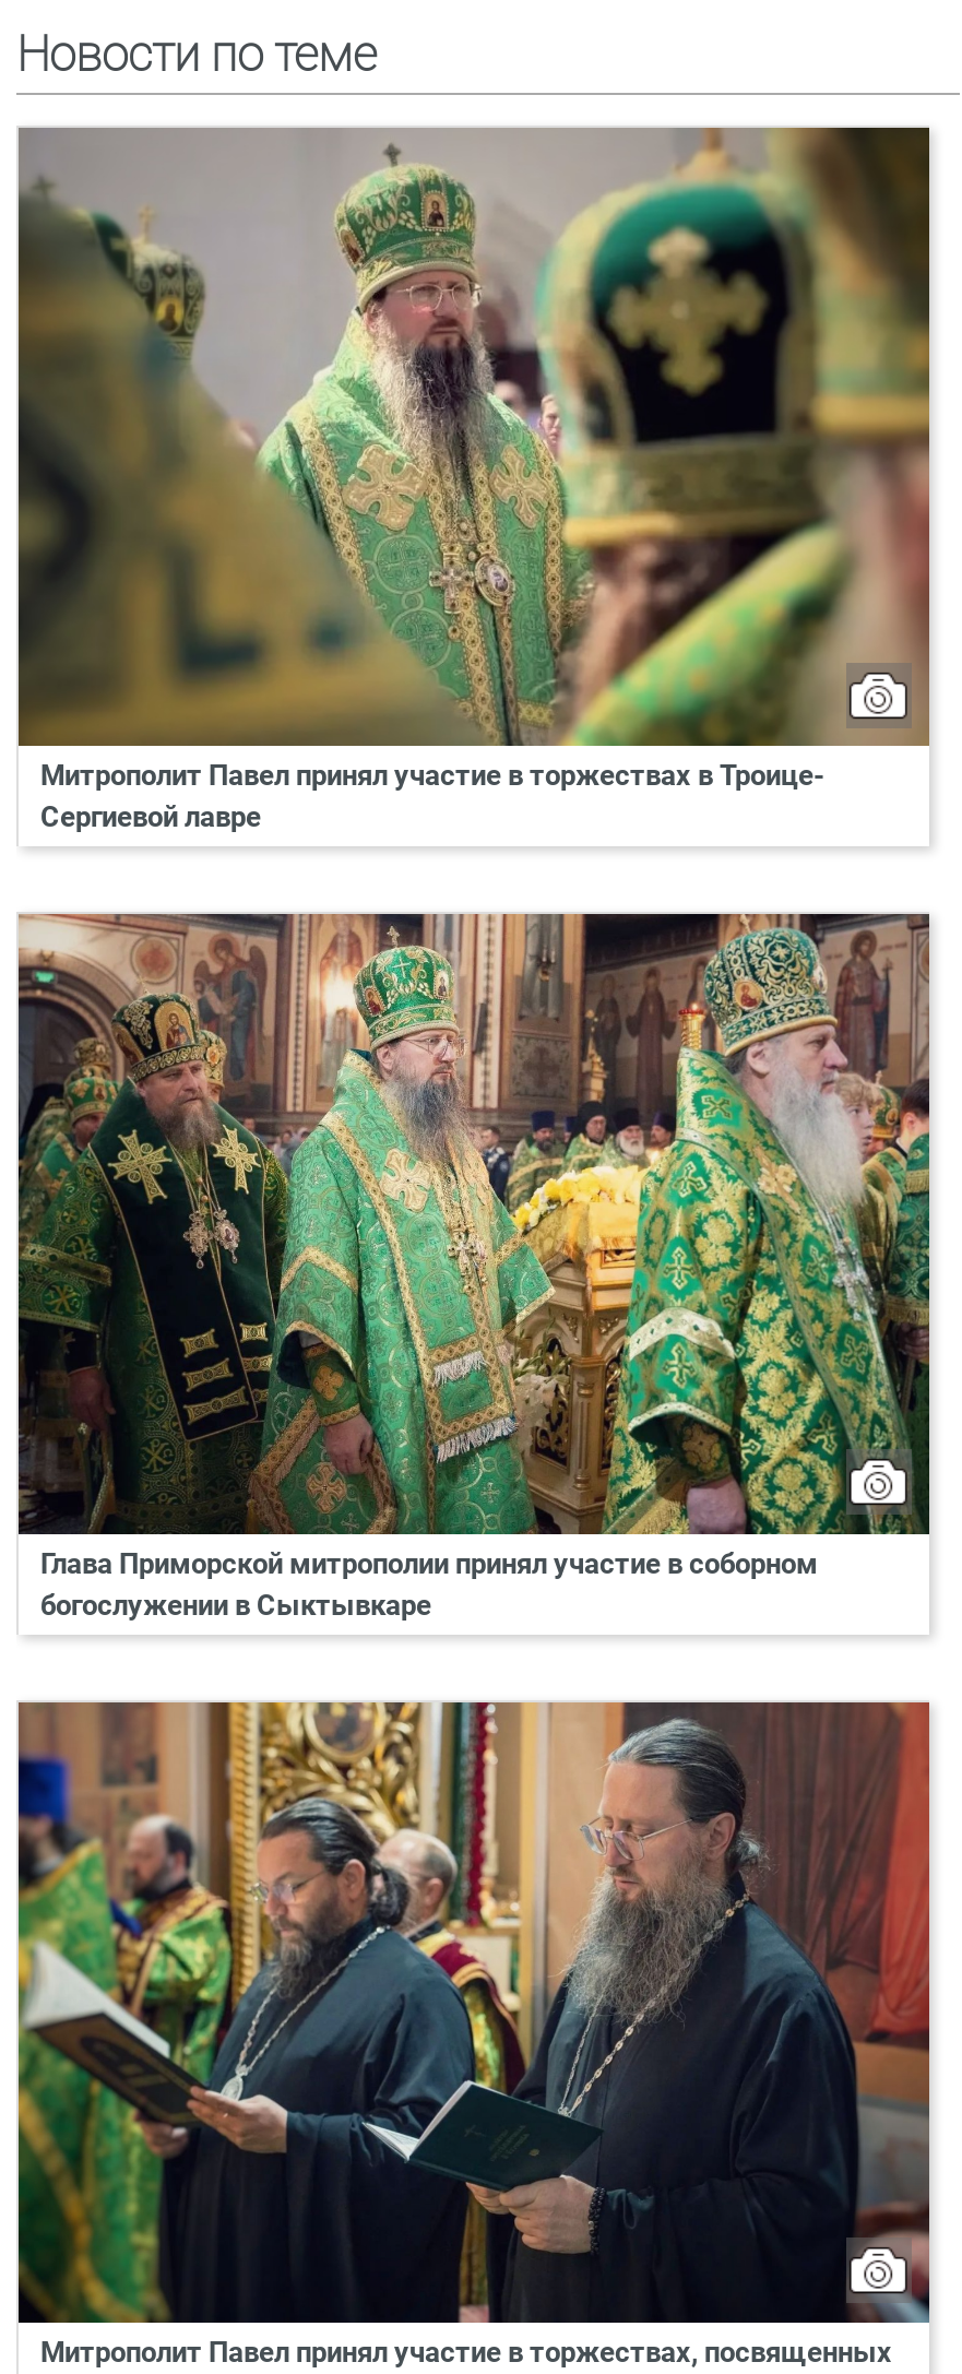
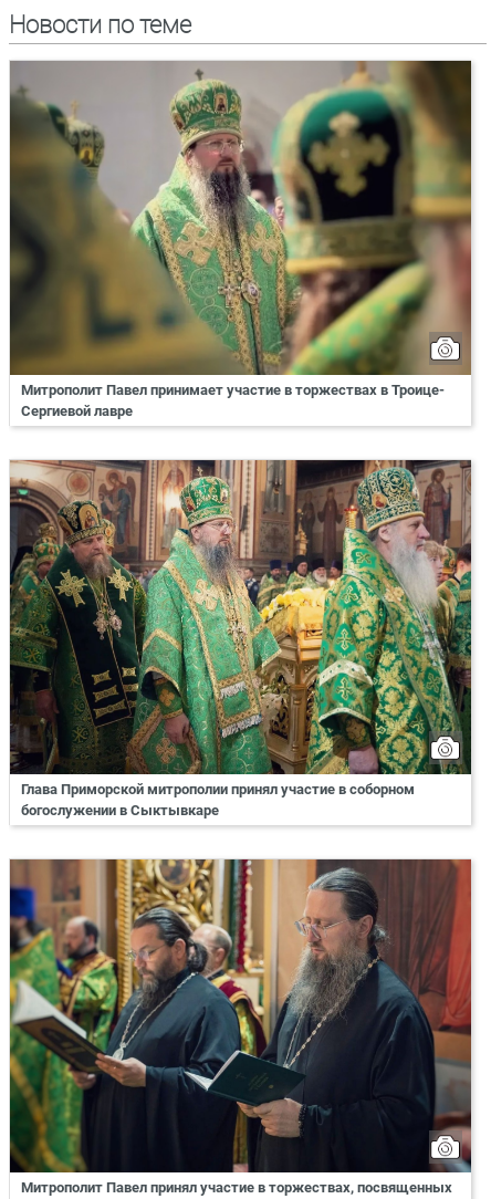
- Митрополит Павел принял участие в торжествах в Троице-
+ Митрополит Павел принимает участие в торжествах в Троице-
